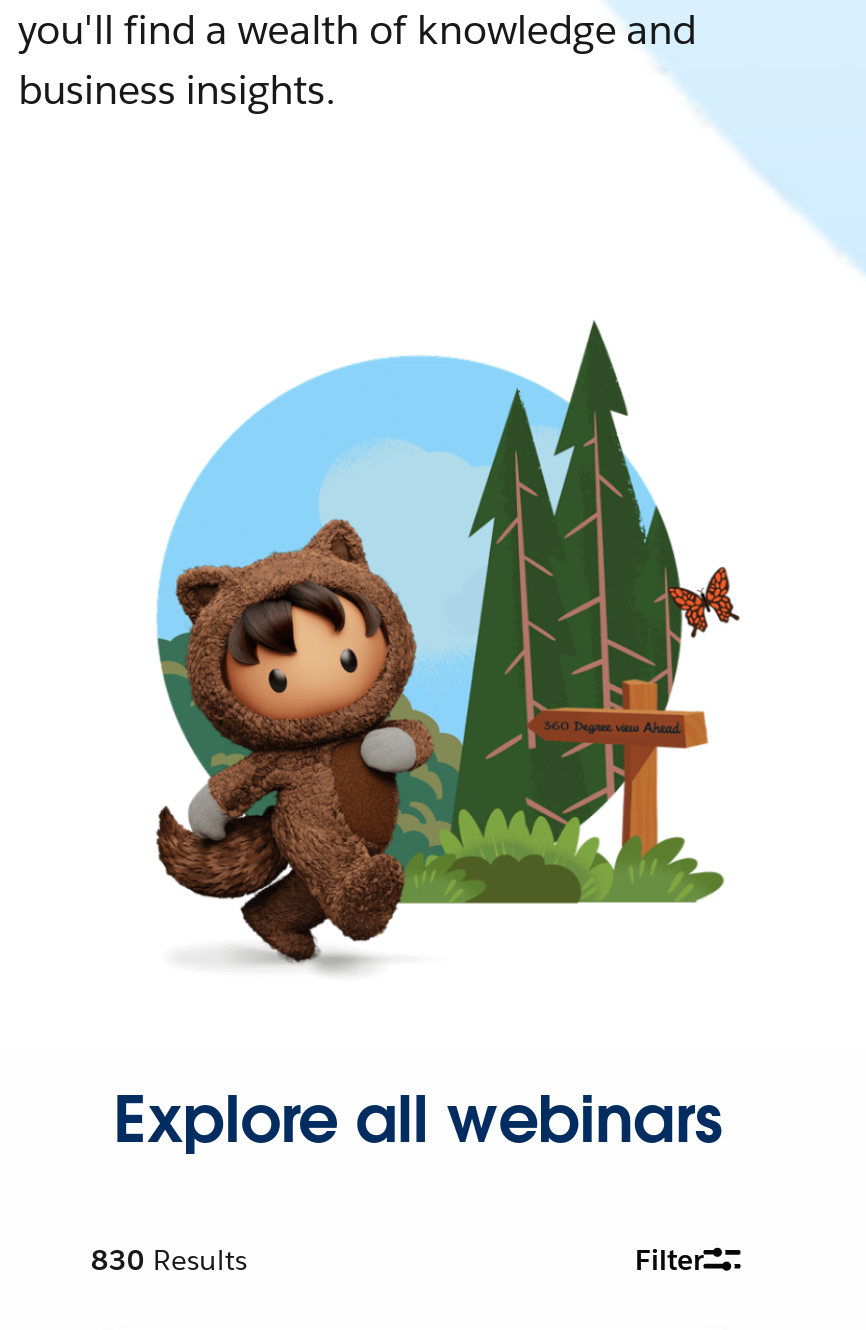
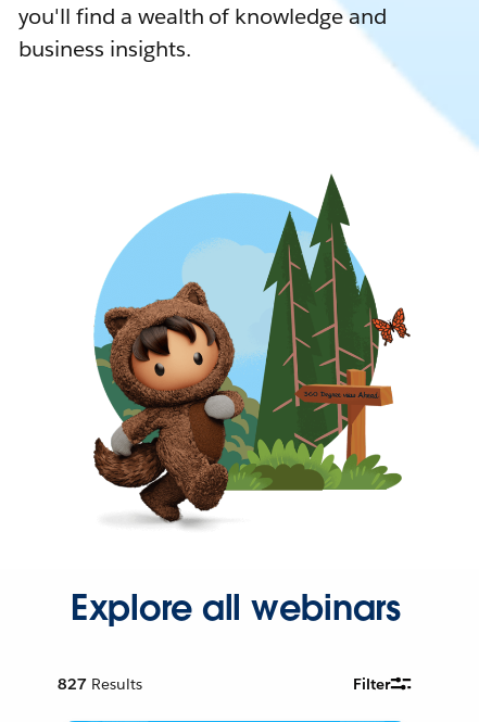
- 830 Results
+ 827 Results
